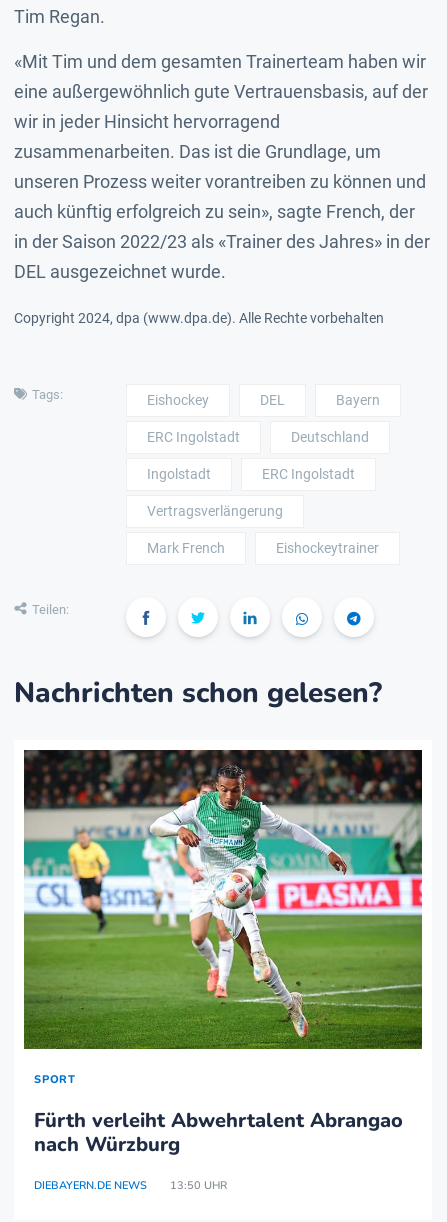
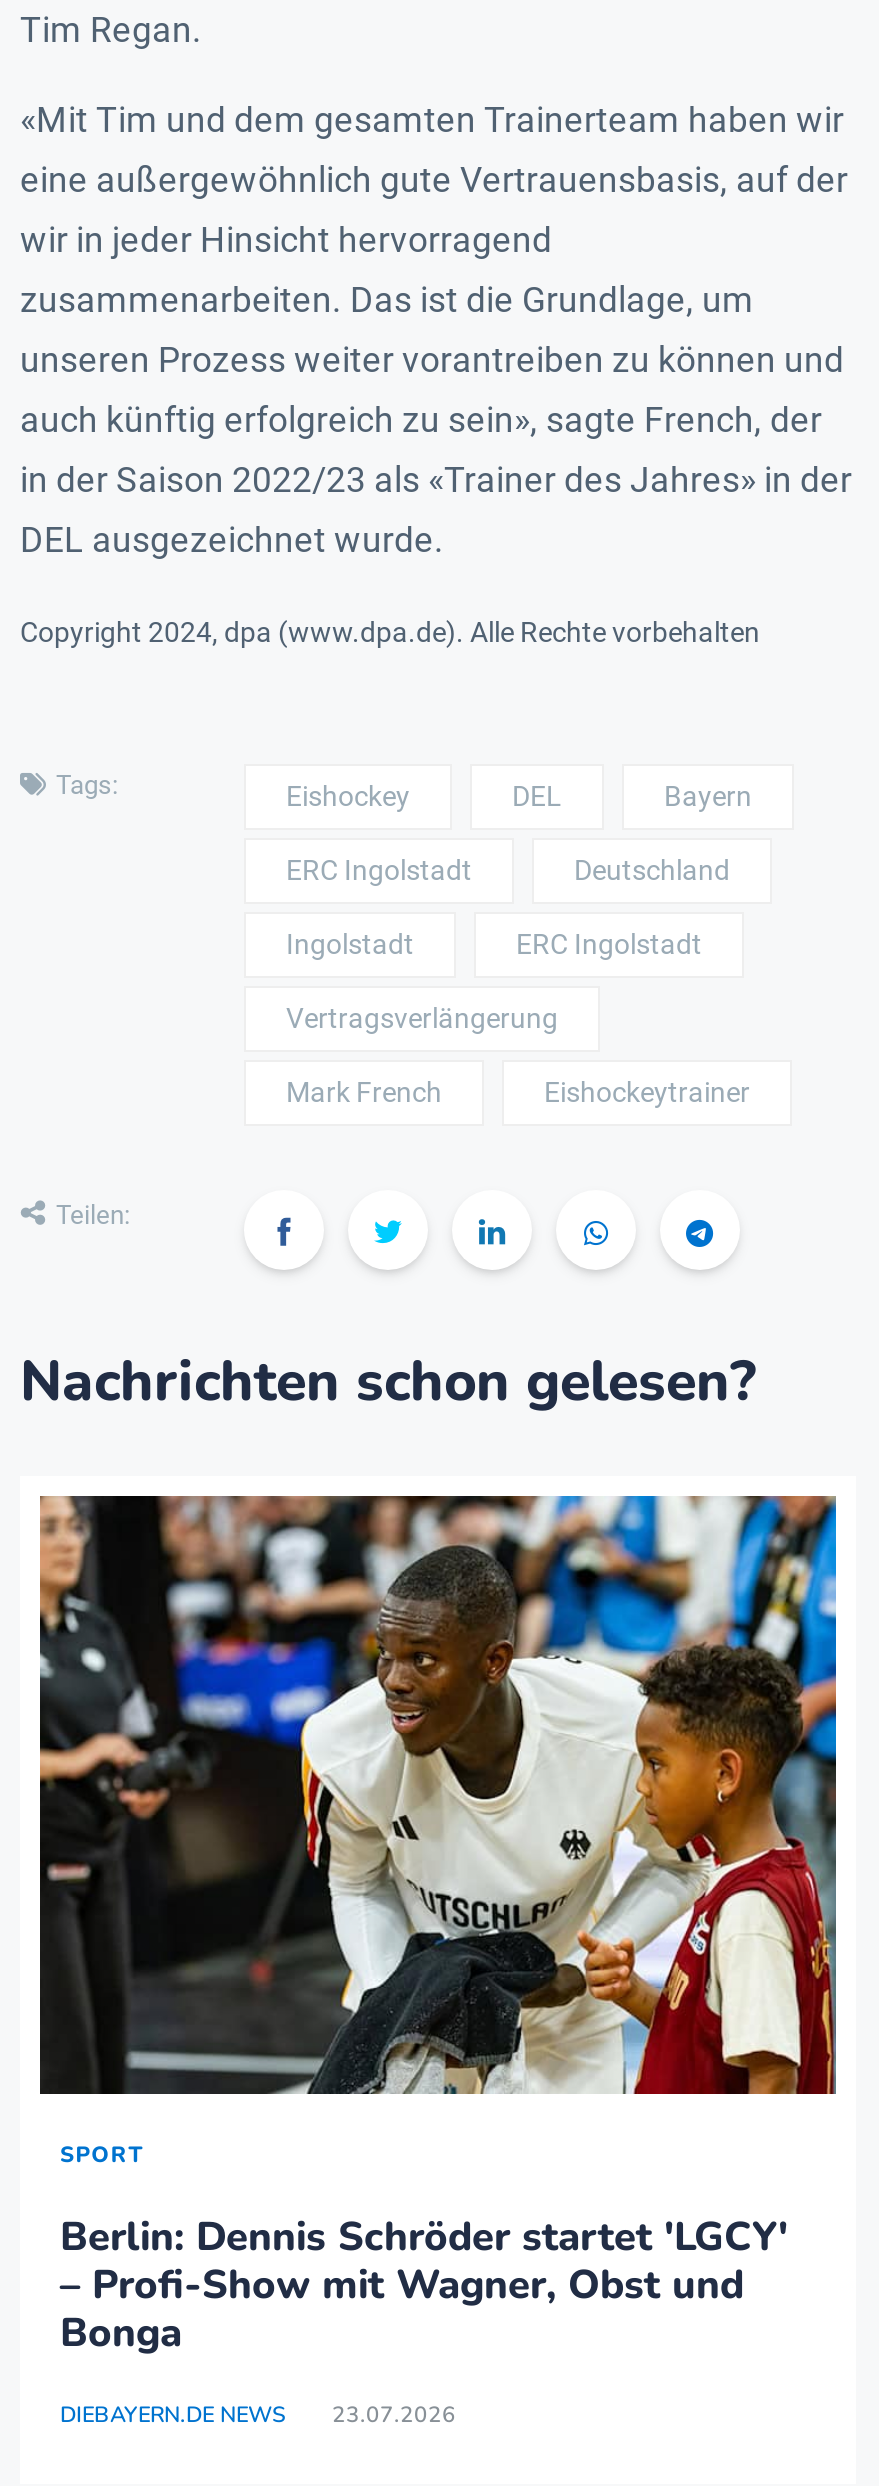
- [image]
+ [image]

- Fürth verleiht Abwehrtalent Abrangao
- nach Würzburg
+ Berlin: Dennis Schröder startet 'LGCY'
+ – Profi-Show mit Wagner, Obst und
+ Bonga

- DIEBAYERN.DE NEWS 13:50 UHR
+ DIEBAYERN.DE NEWS 23.07.2026
